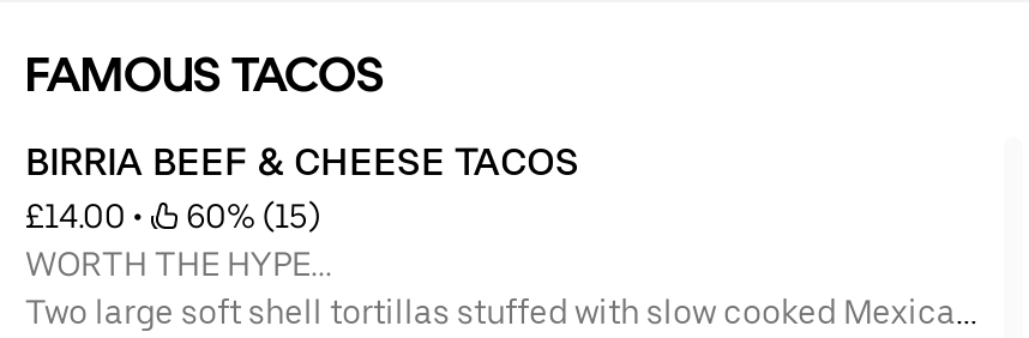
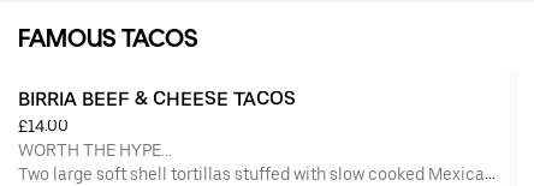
- £14.00 •
- 60% (15)
+ £14.00
